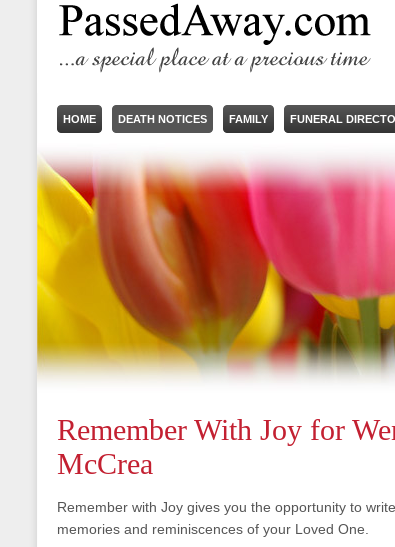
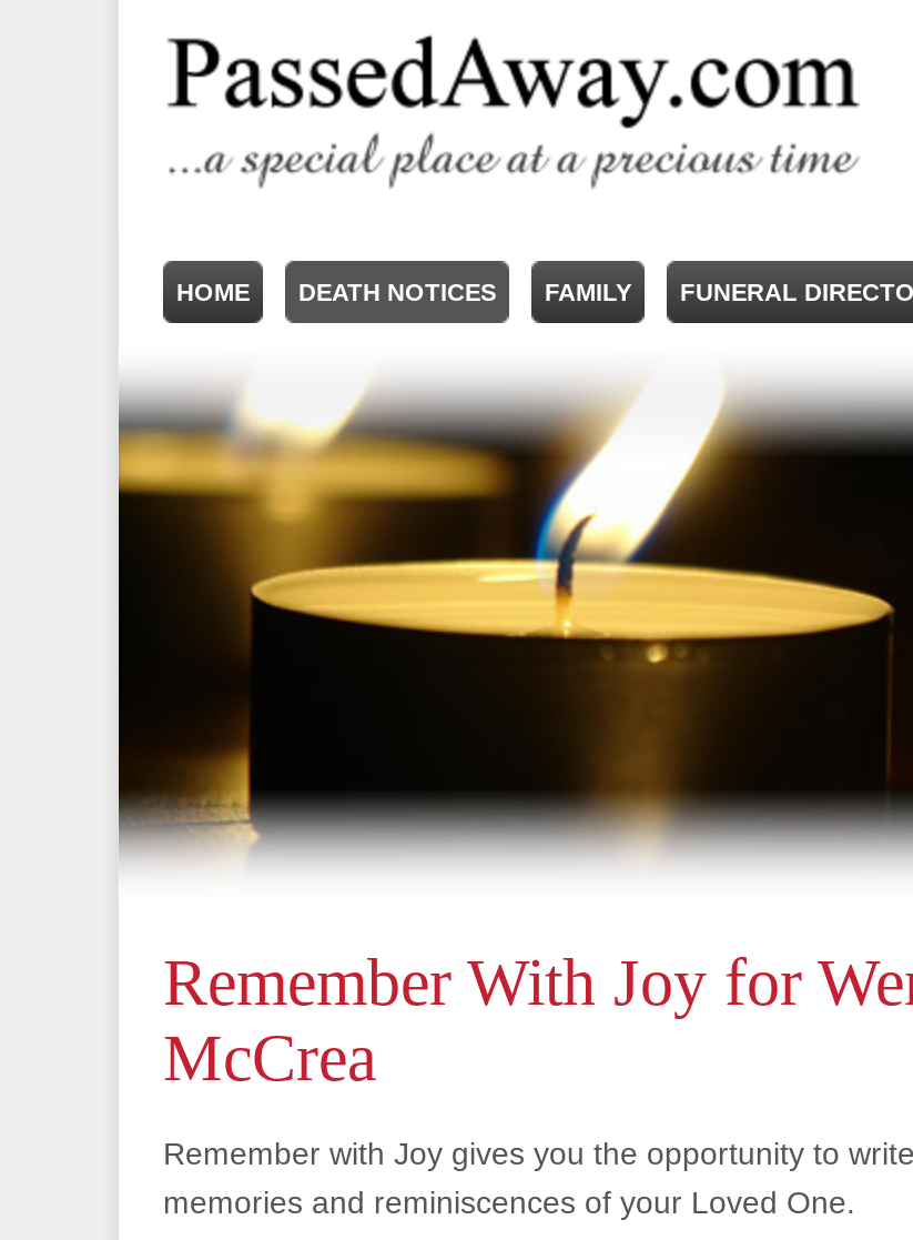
- [image]
+ [image]
